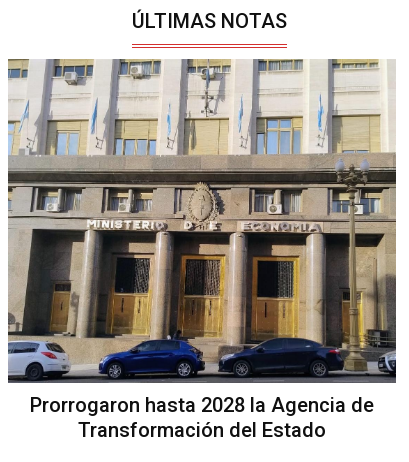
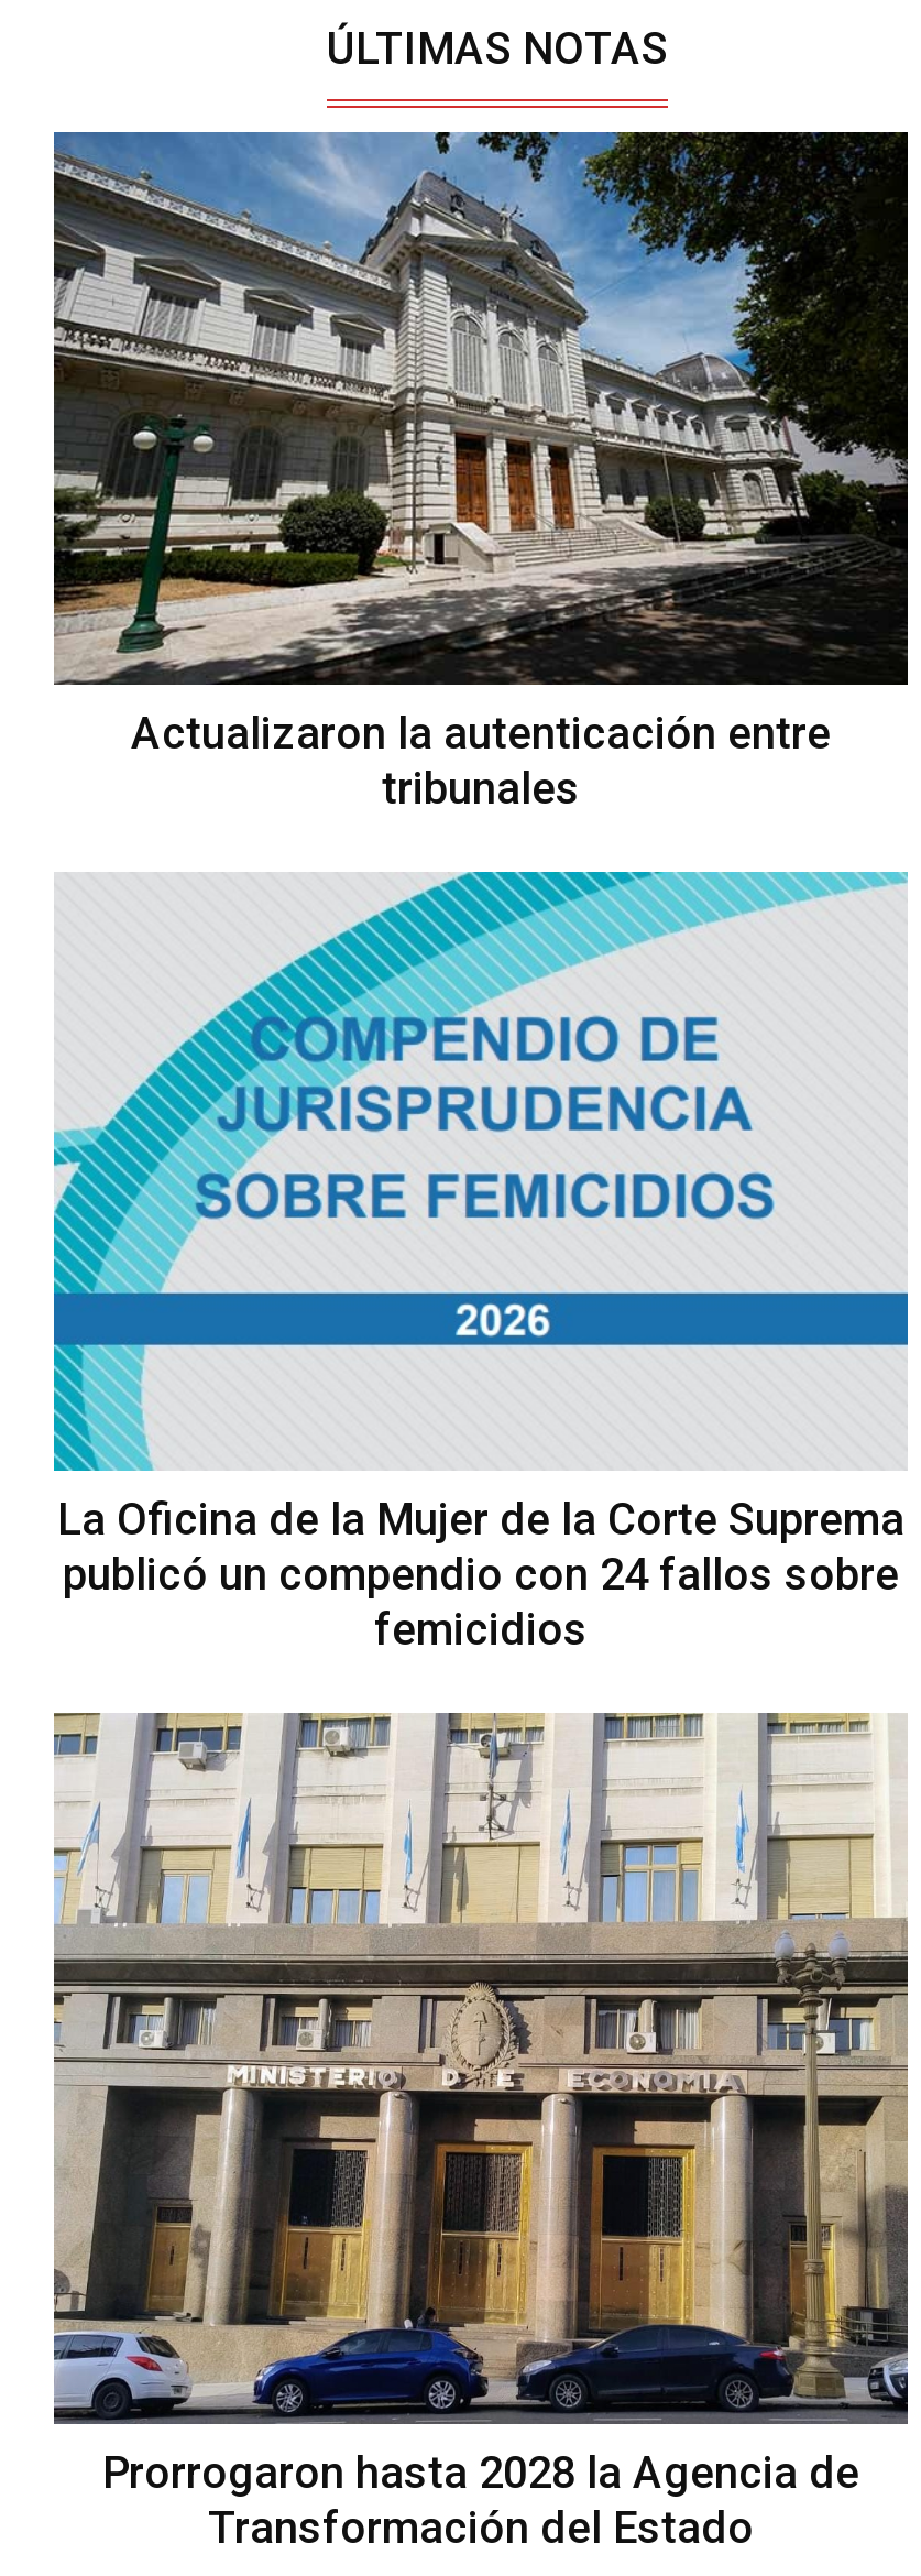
+ [image]
+ Actualizaron la autenticación entre
+ tribunales

+ [image]
+ La Oficina de la Mujer de la Corte Suprema
+ publicó un compendio con 24 fallos sobre
+ femicidios
